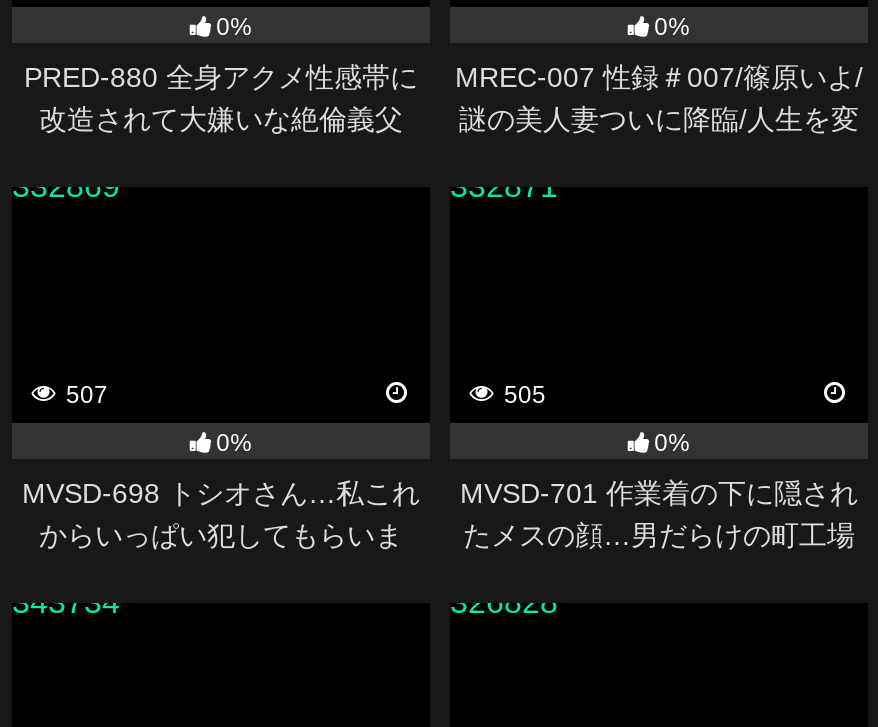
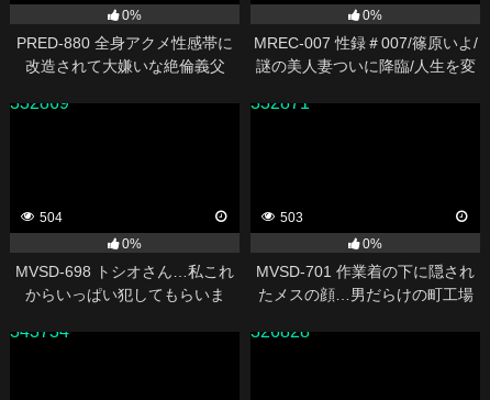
- 507
+ 504

- 505
+ 503
